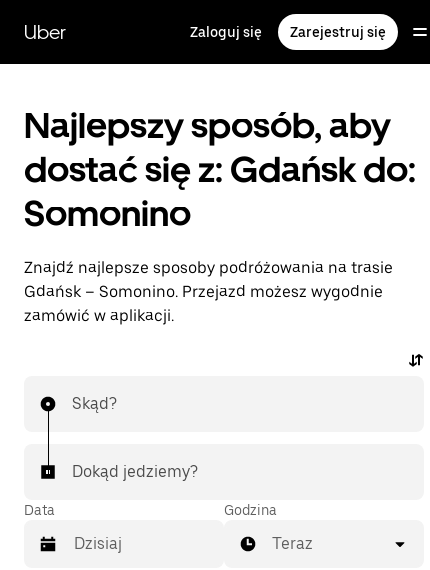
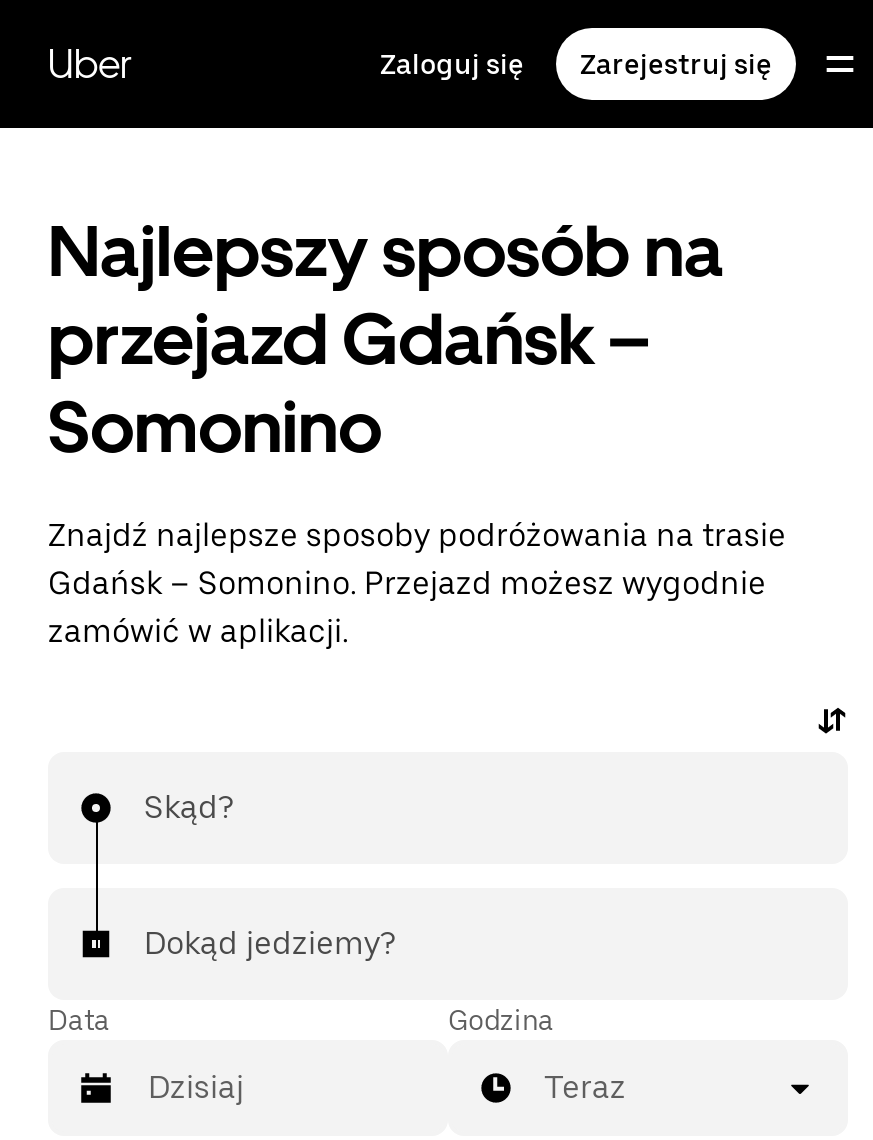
- Najlepszy sposób, aby
- dostać się z: Gdańsk do:
+ Najlepszy sposób na
+ przejazd Gdańsk –
